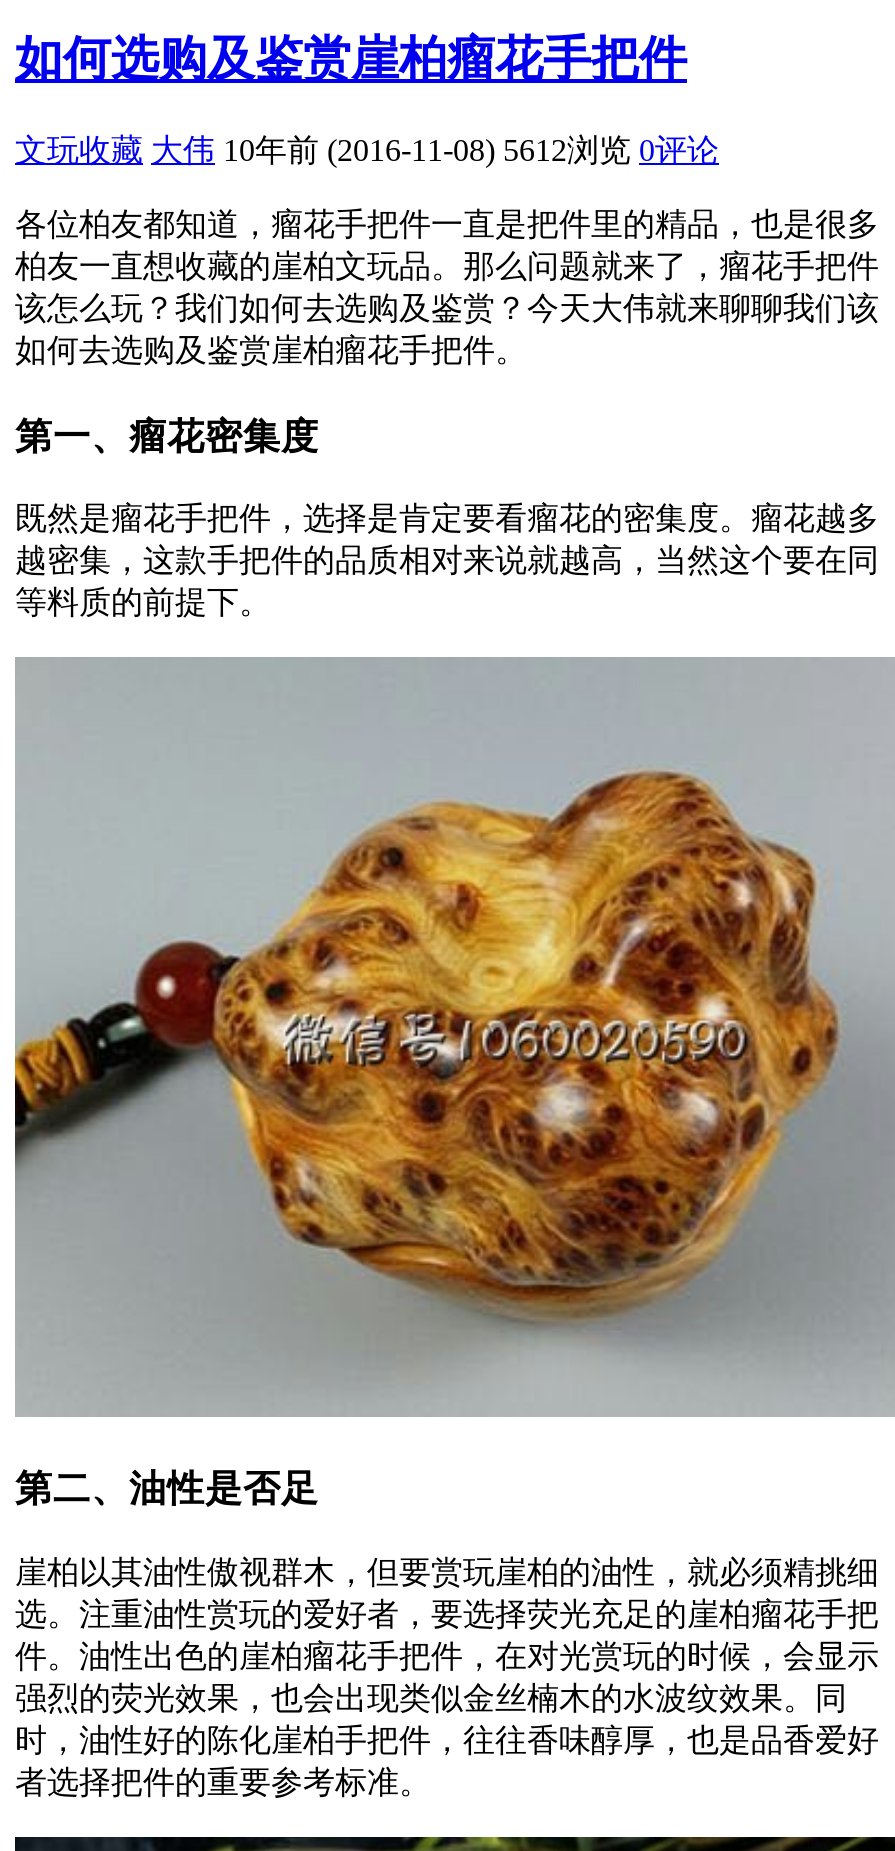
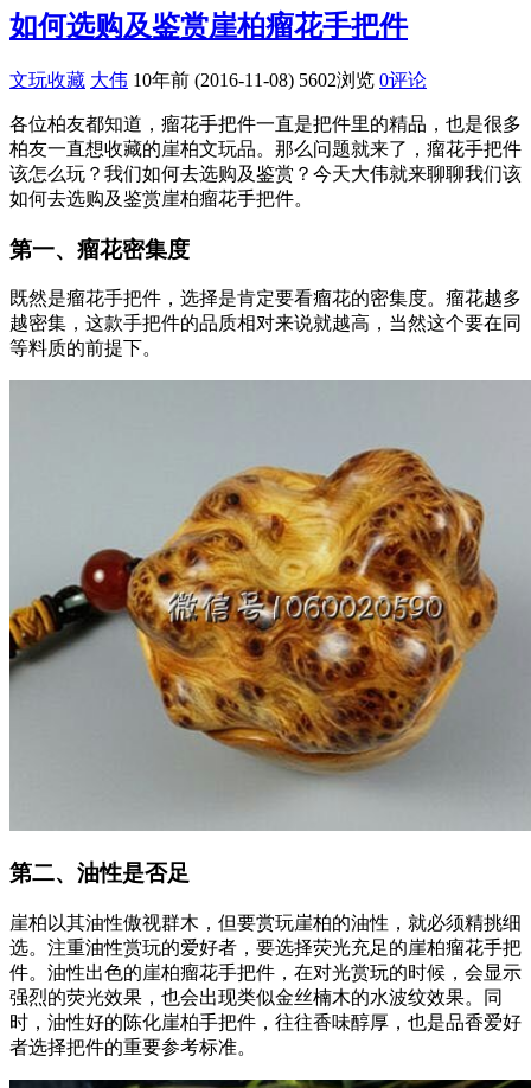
- 文玩收藏 大伟 10年前 (2016-11-08) 5612浏览 0评论
+ 文玩收藏 大伟 10年前 (2016-11-08) 5602浏览 0评论
